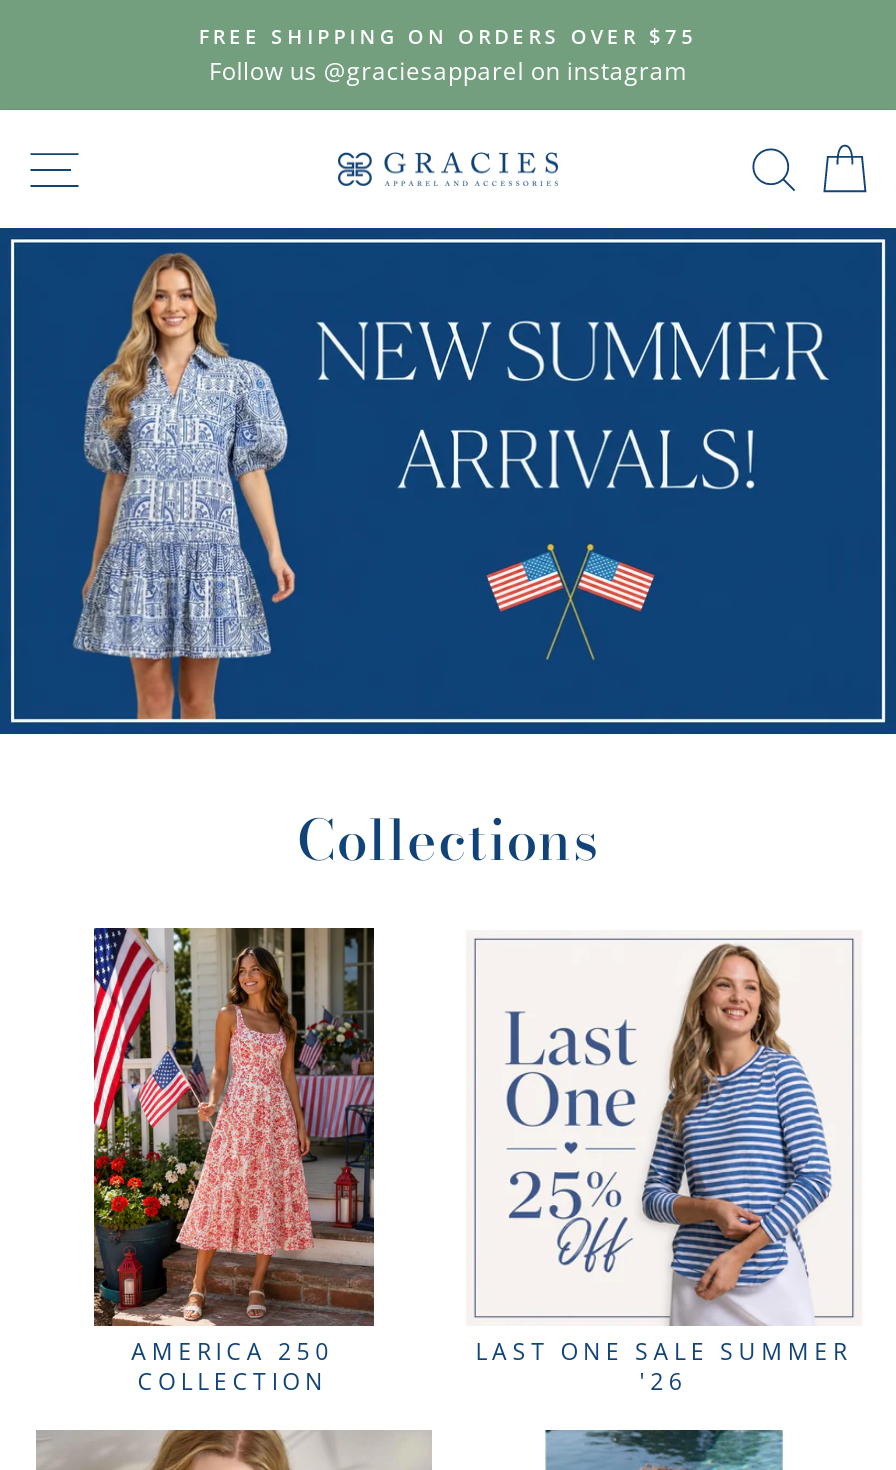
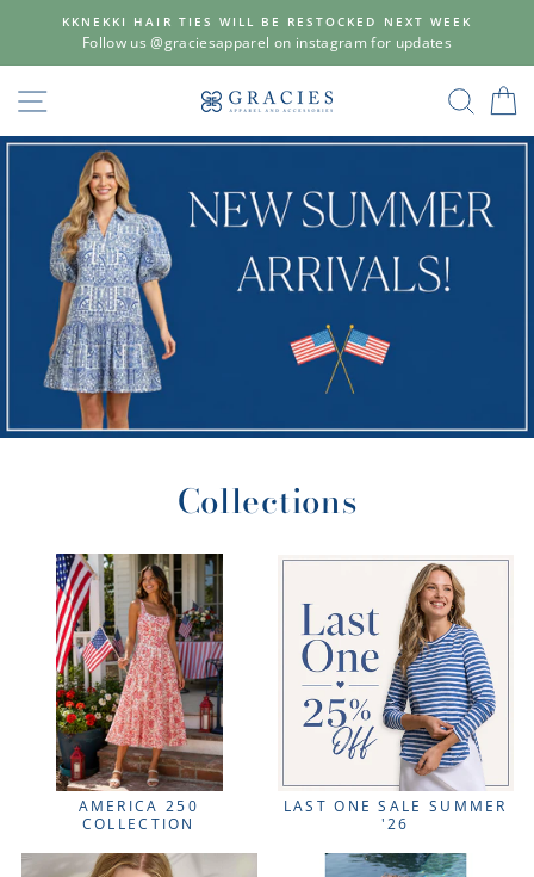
- FREE SHIPPING ON ORDERS OVER $75
- Follow us @graciesapparel on instagram
+ KKNEKKI HAIR TIES WILL BE RESTOCKED NEXT WEEK
+ Follow us @graciesapparel on instagram for updates
